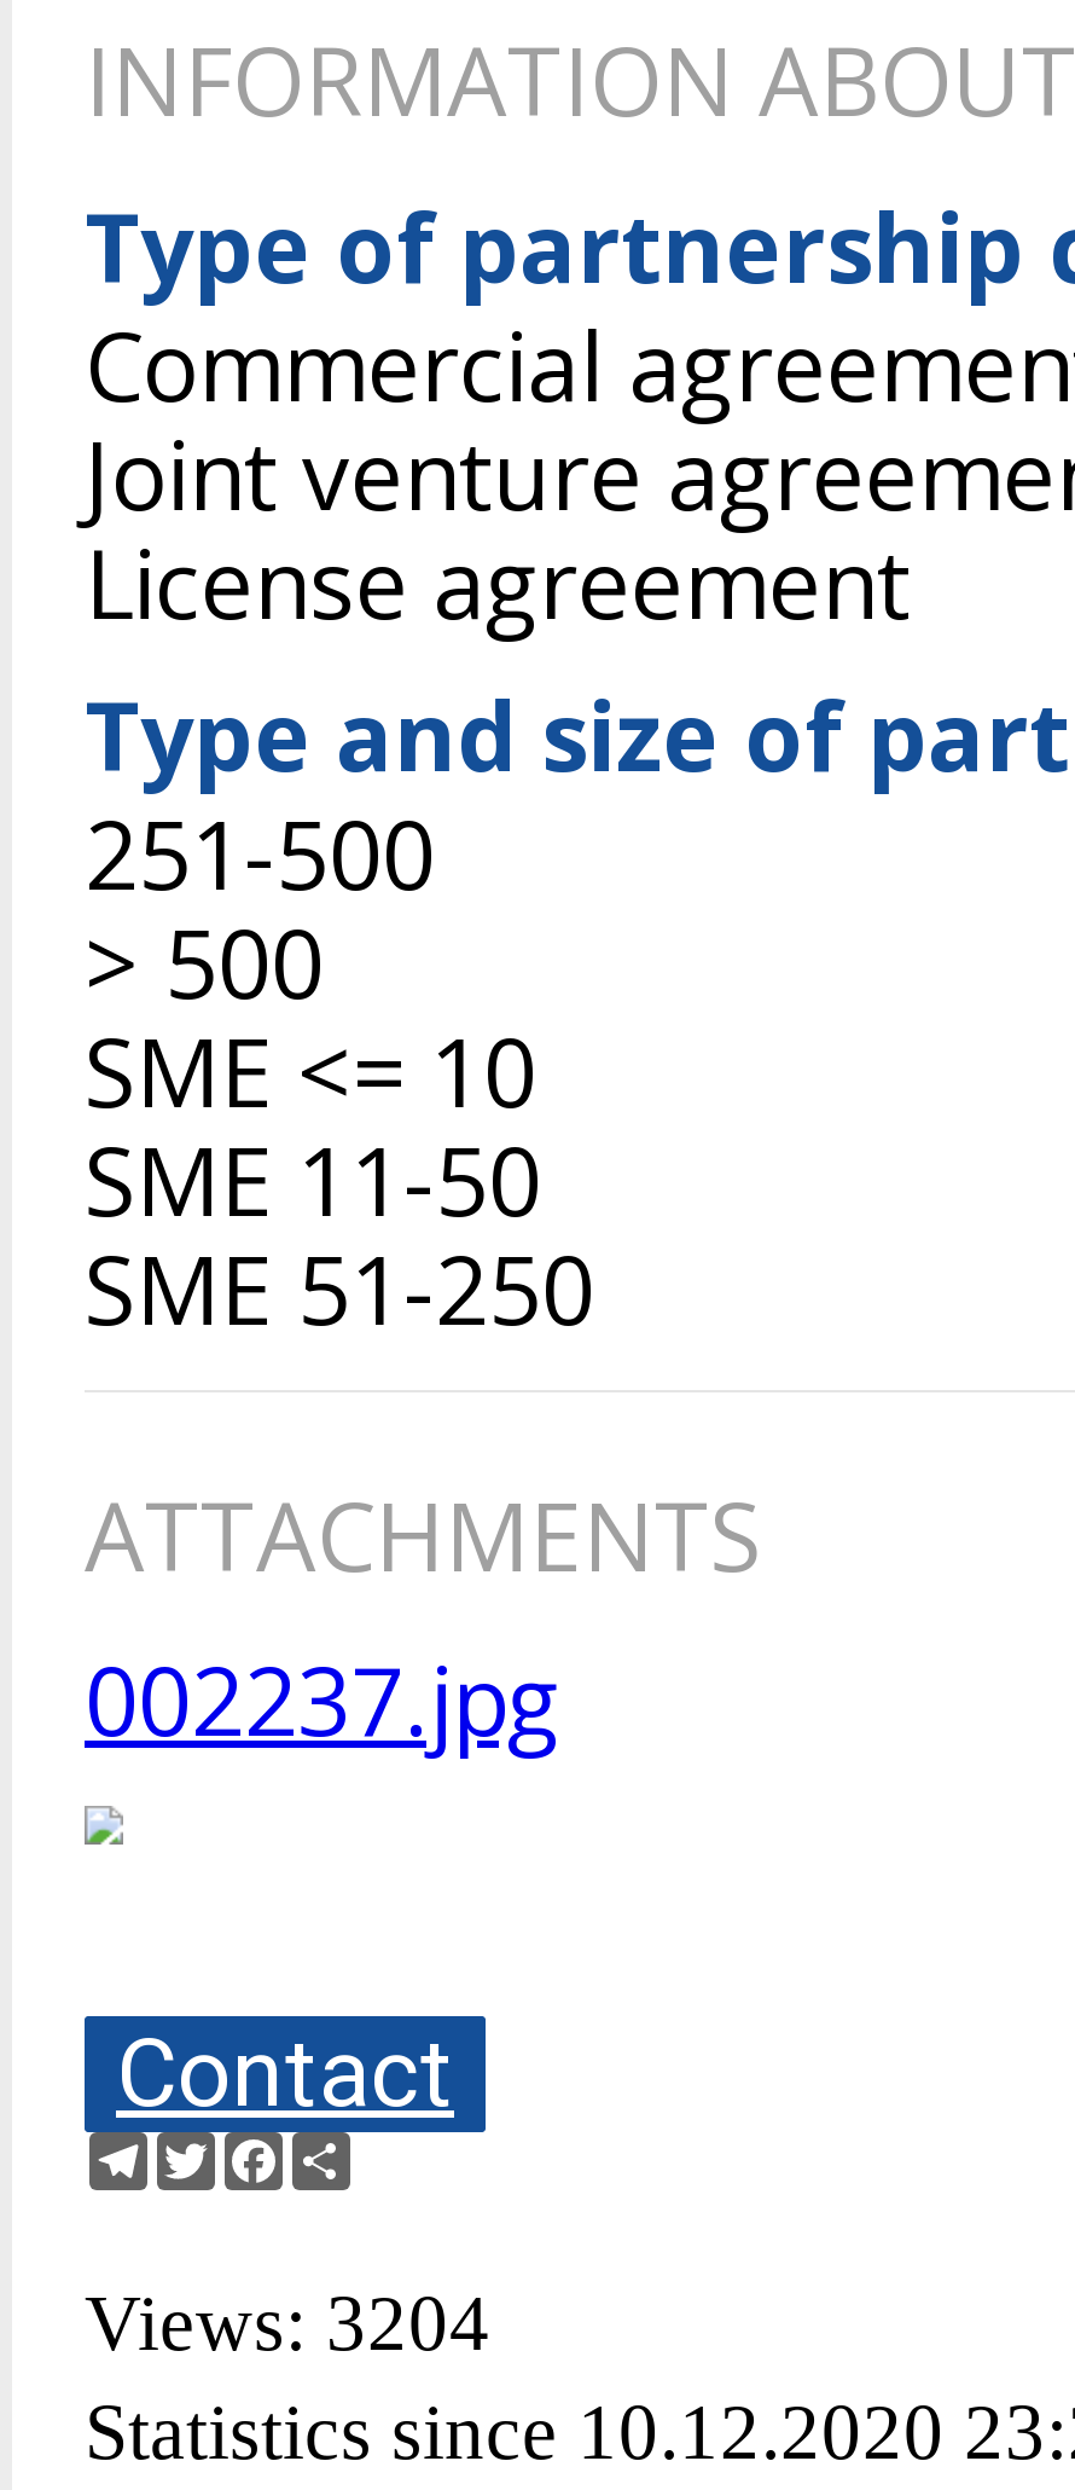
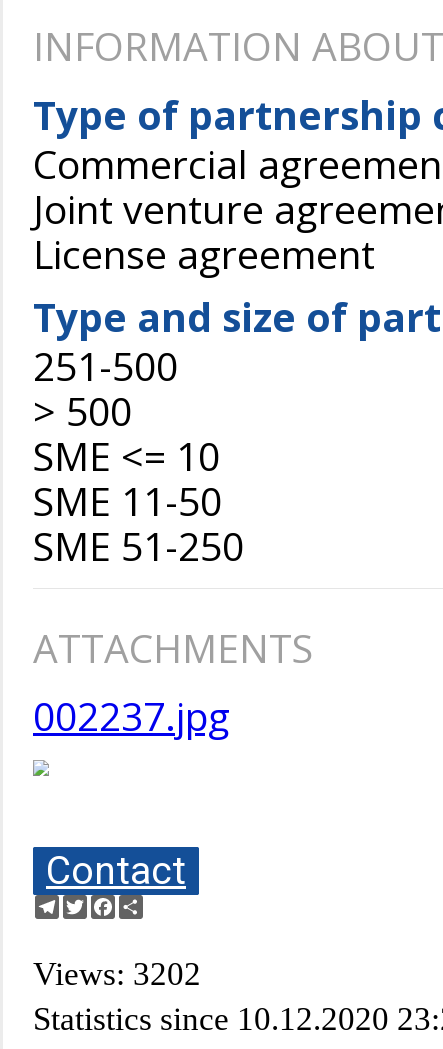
- Views: 3204
+ Views: 3202
